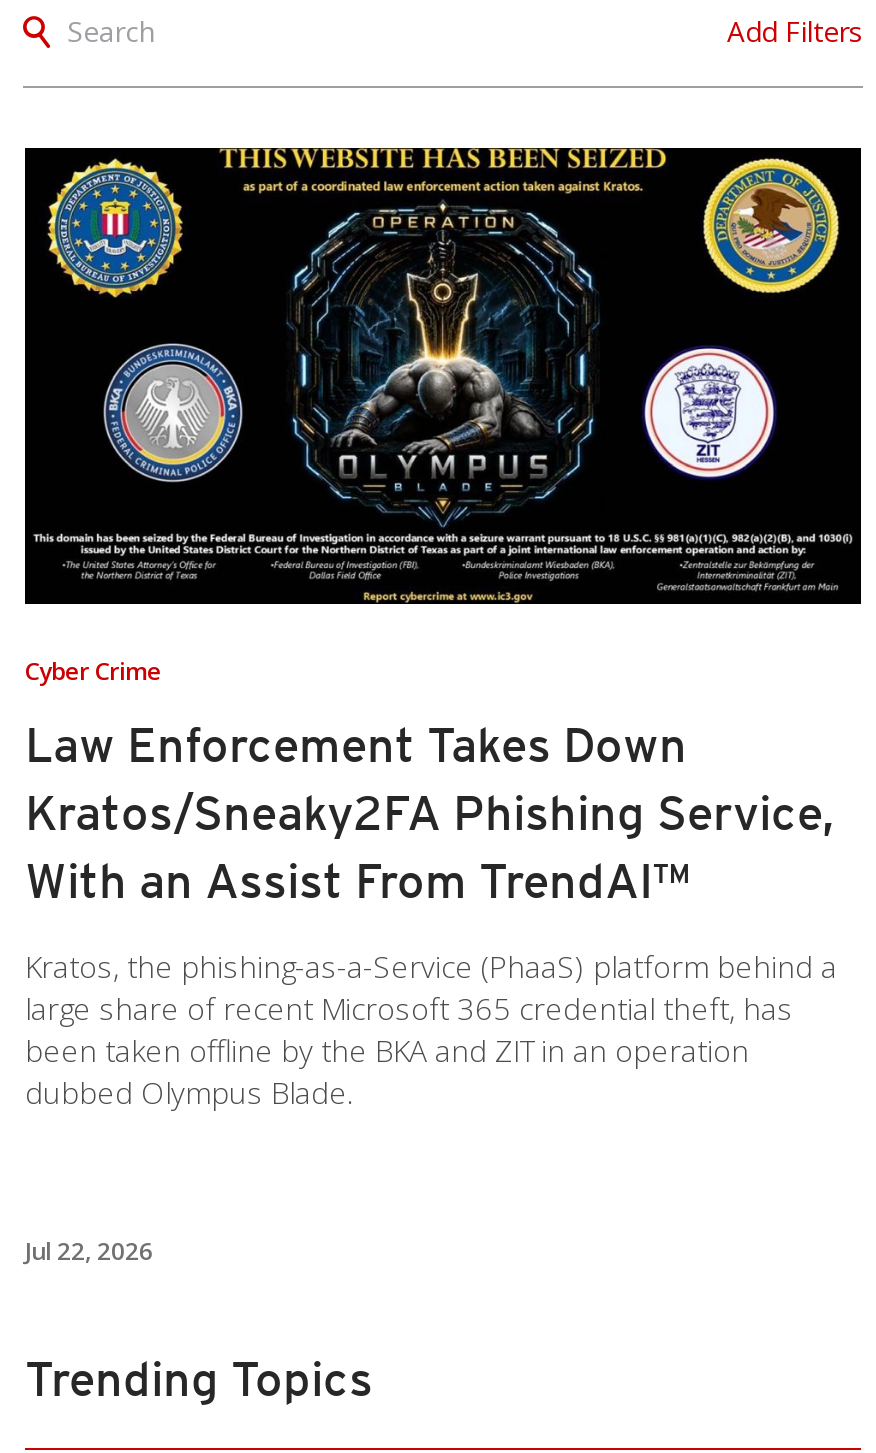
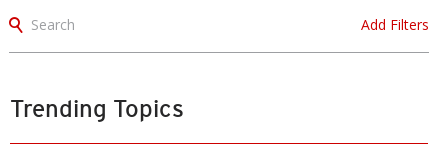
- [image]
- Cyber Crime
- Law Enforcement Takes Down
- Kratos/Sneaky2FA Phishing Service,
- With an Assist From TrendAI™
- Kratos, the phishing-as-a-Service (PhaaS) platform behind a
- large share of recent Microsoft 365 credential theft, has
- been taken offline by the BKA and ZIT in an operation
- dubbed Olympus Blade.

- Jul 22, 2026
